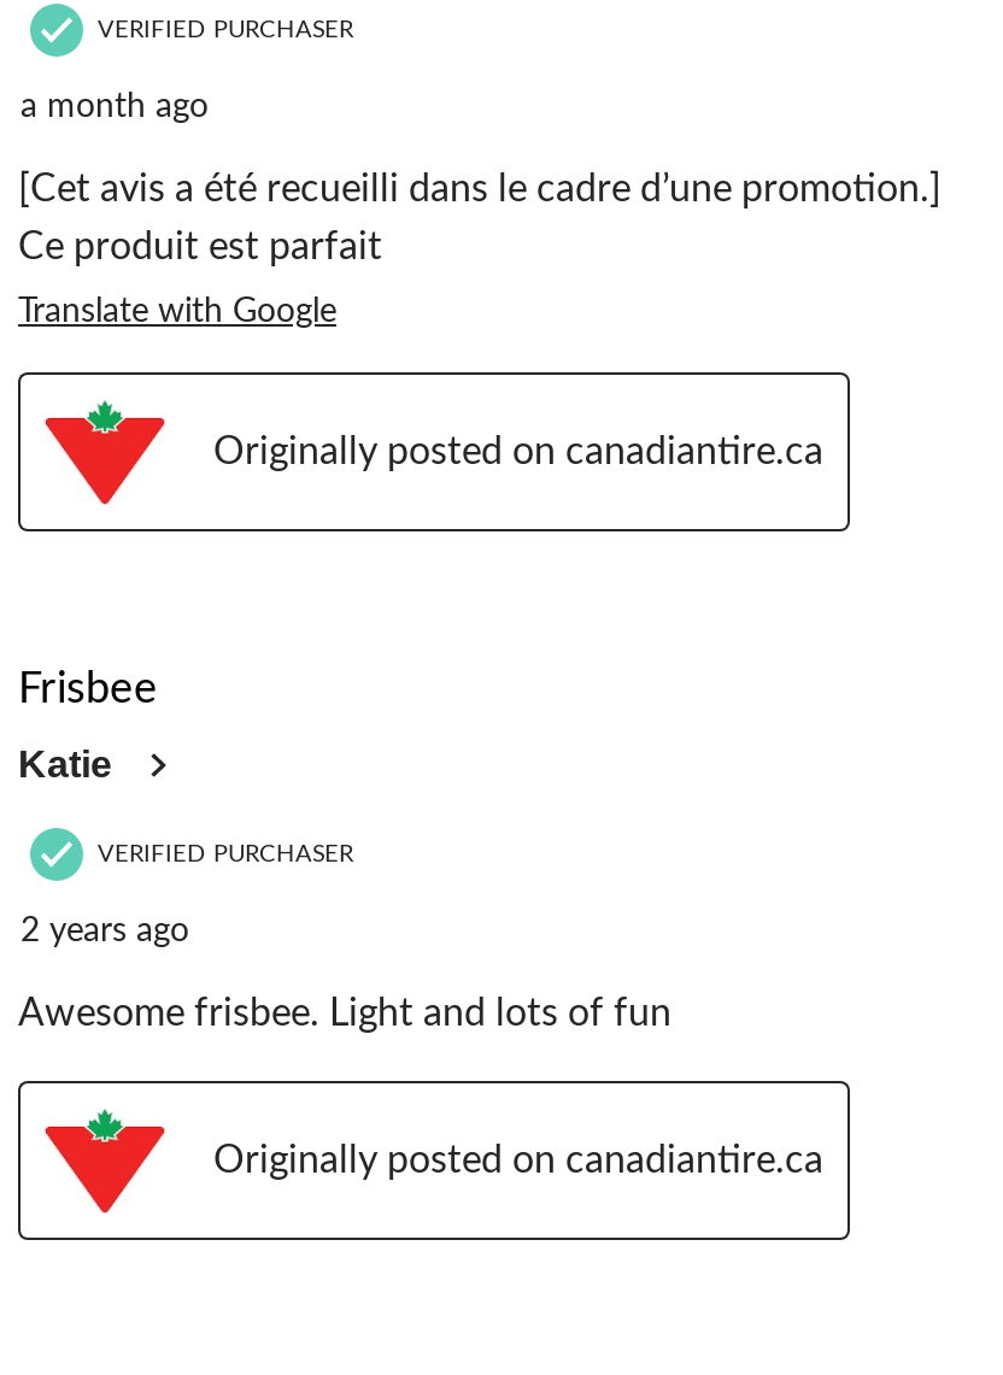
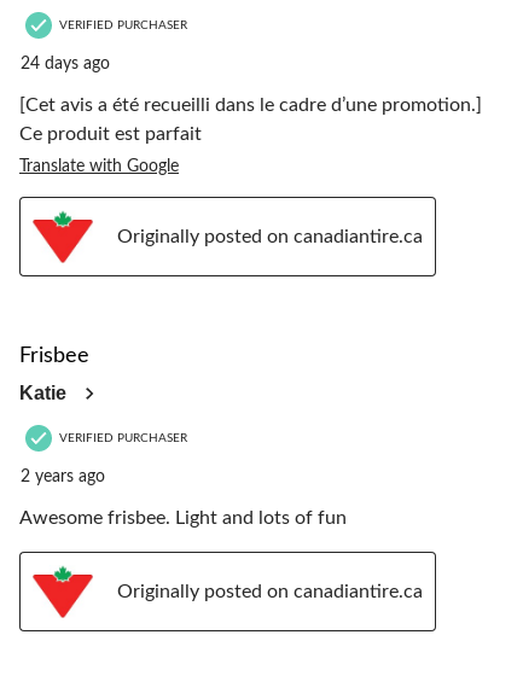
- a month ago
+ 24 days ago
